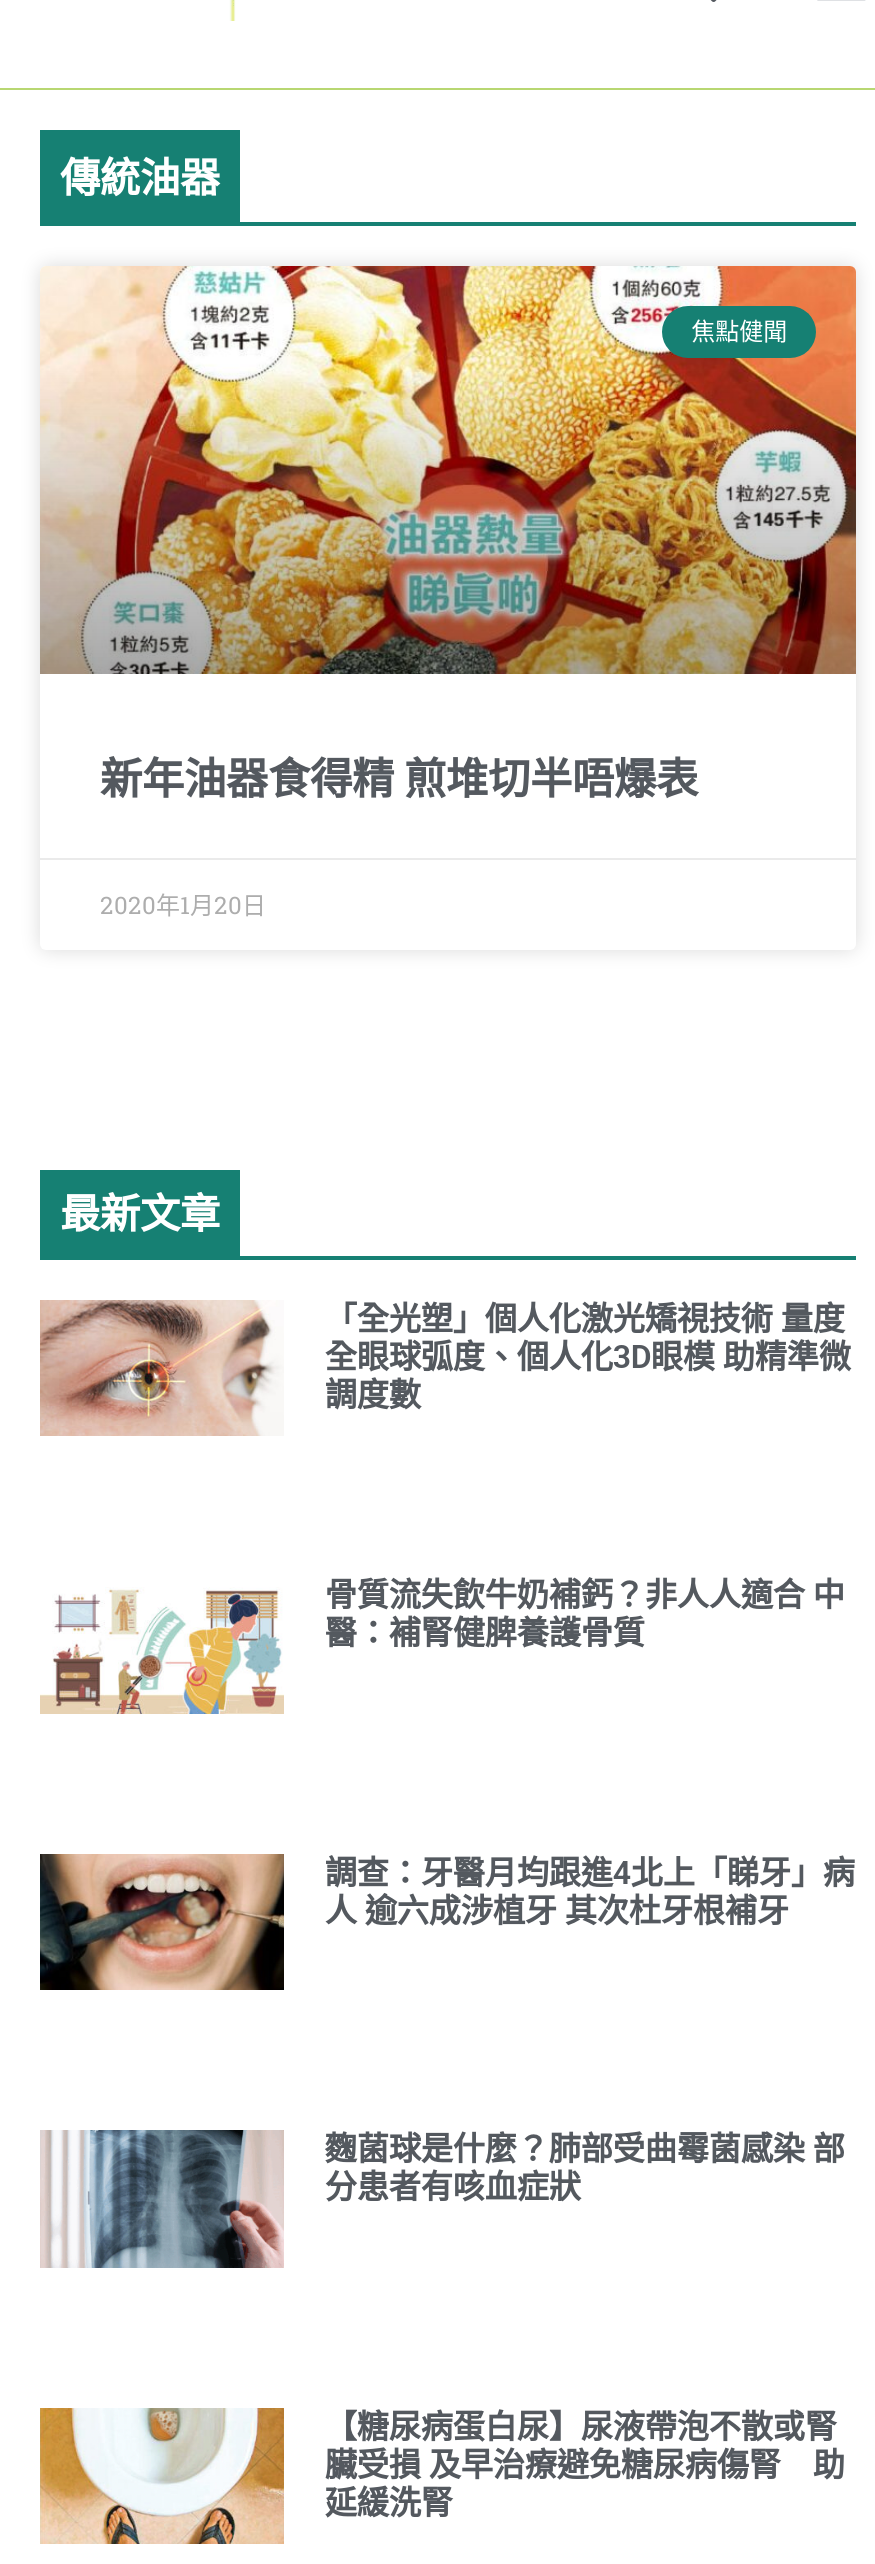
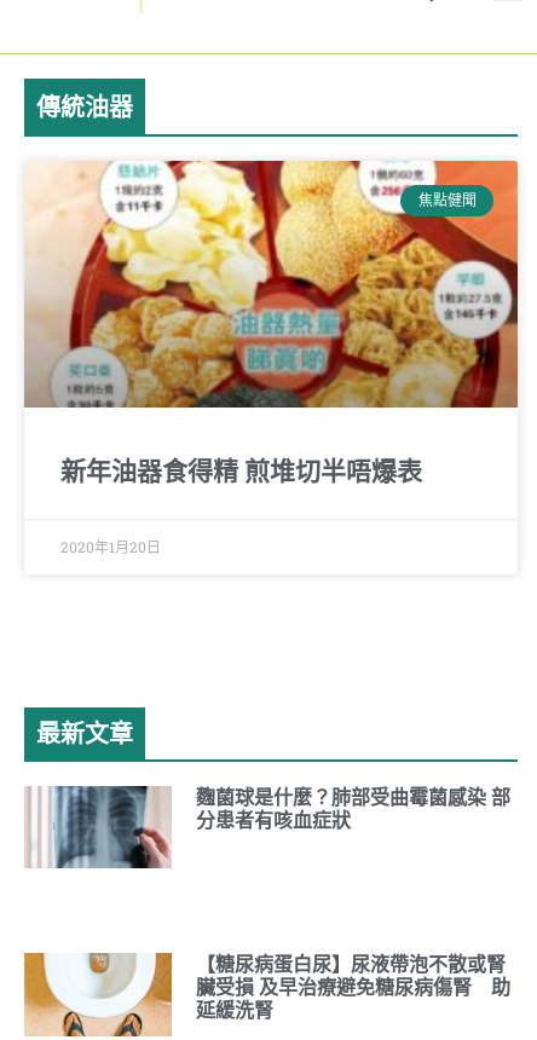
- [image]
- 「全光塑」個人化激光矯視技術 量度
- 全眼球弧度、個人化3D眼模 助精準微
- 調度數

- [image]
- 骨質流失飲牛奶補鈣？非人人適合 中
- 醫：補腎健脾養護骨質

- [image]
- 調查：牙醫月均跟進4北上「睇牙」病
- 人 逾六成涉植牙 其次杜牙根補牙
